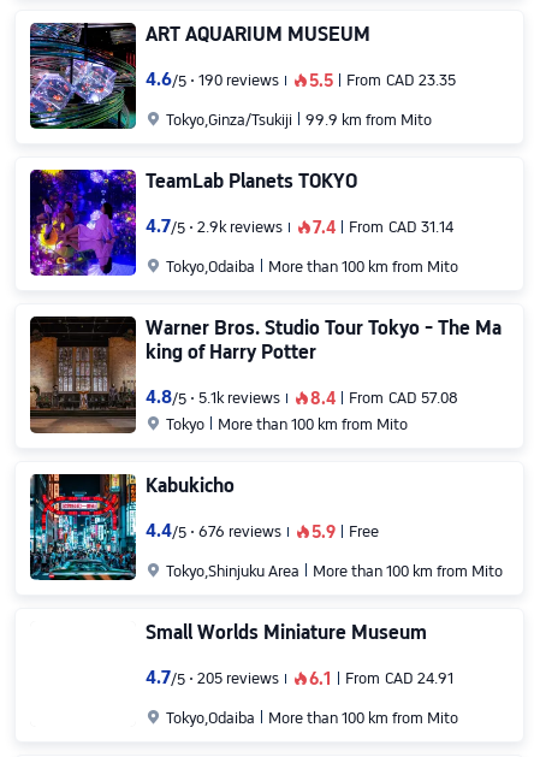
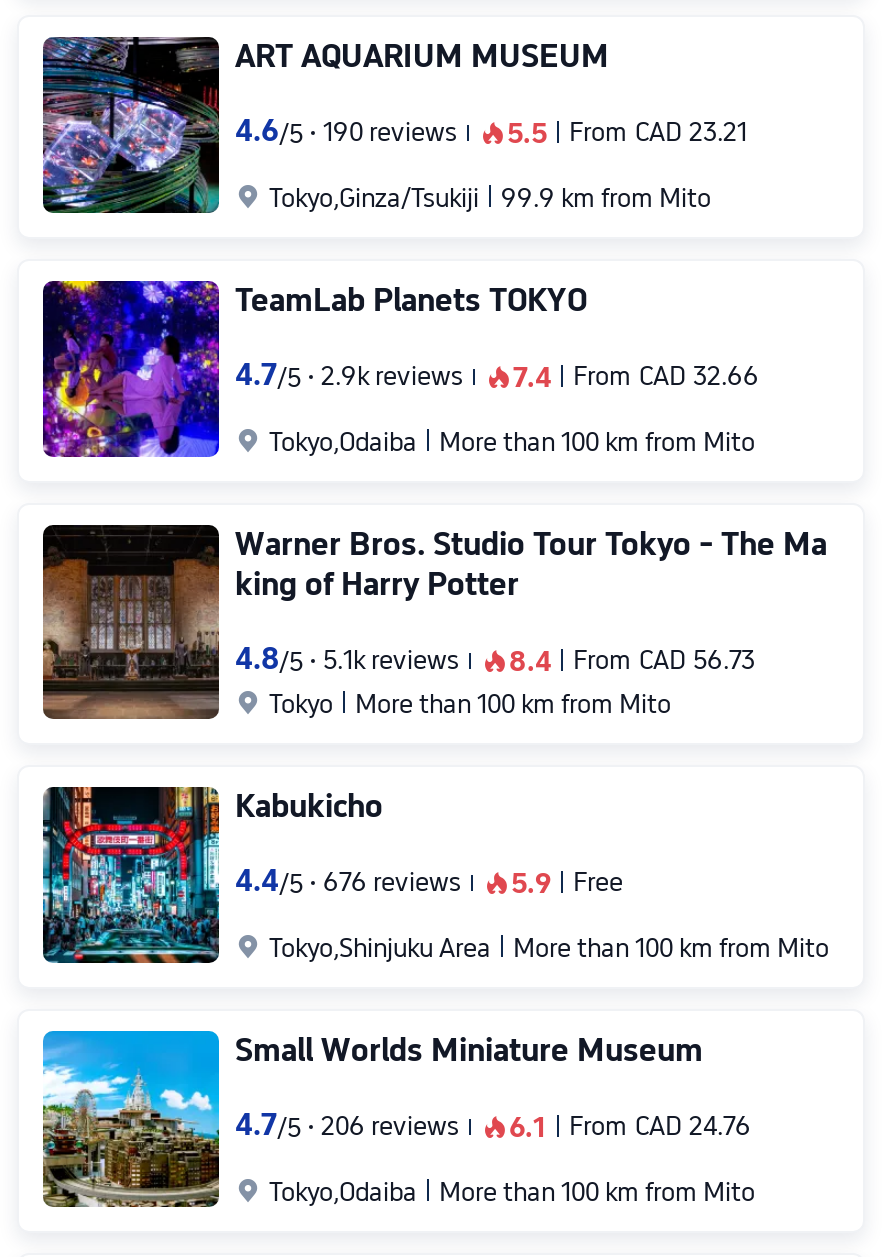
- From CAD 23.35
+ From CAD 23.21

- From CAD 31.14
+ From CAD 32.66

- From CAD 57.08
+ From CAD 56.73

+ [image]

- 205 reviews
+ 206 reviews

- From CAD 24.91
+ From CAD 24.76
